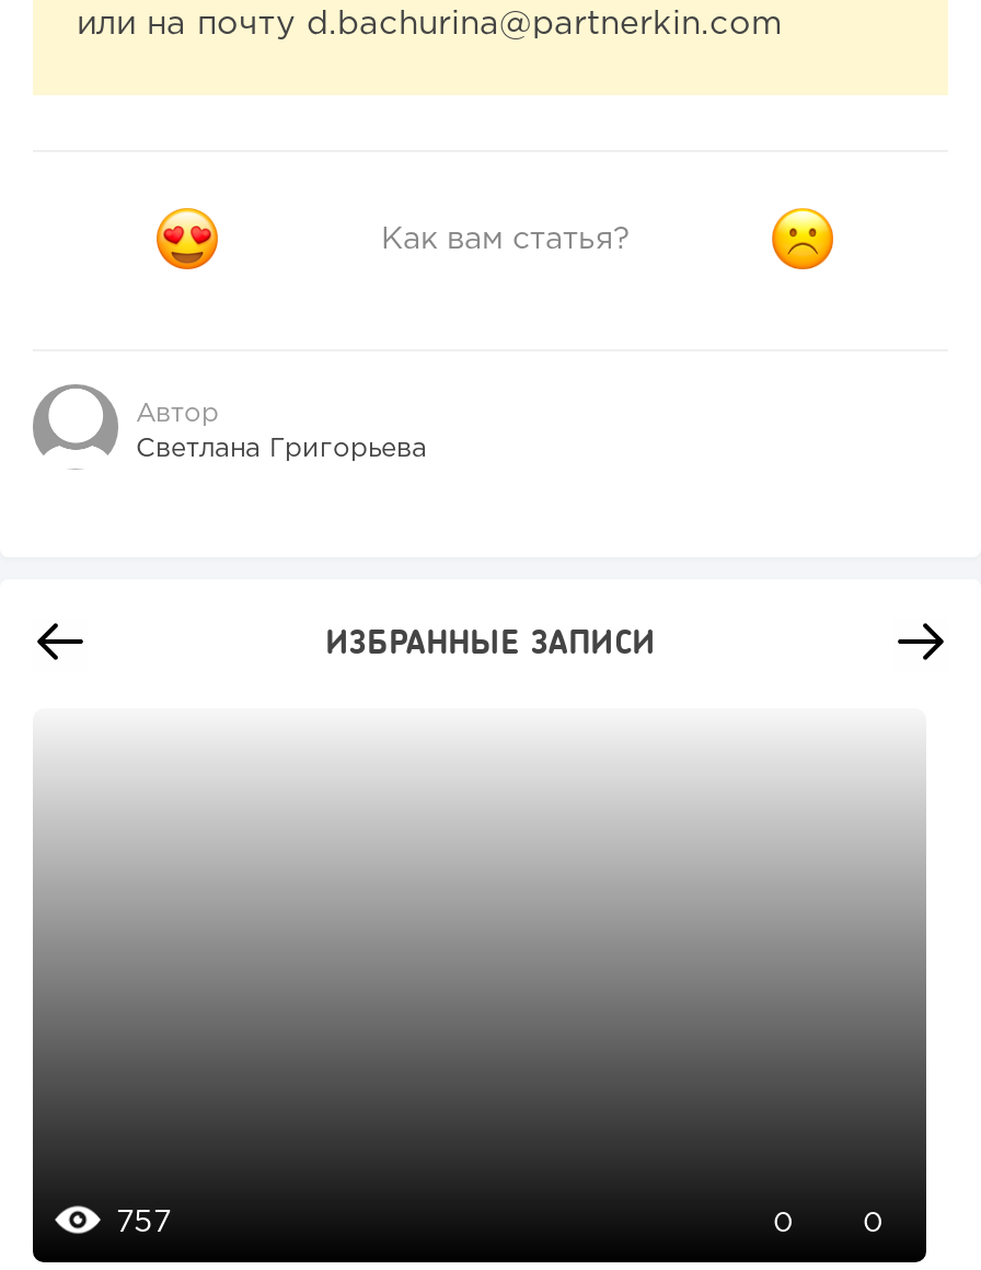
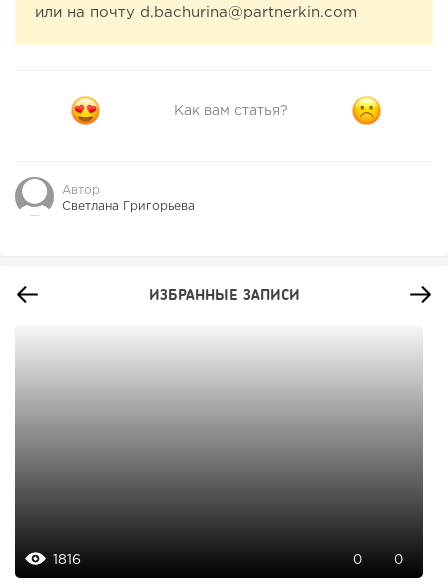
- 757
+ 1816
